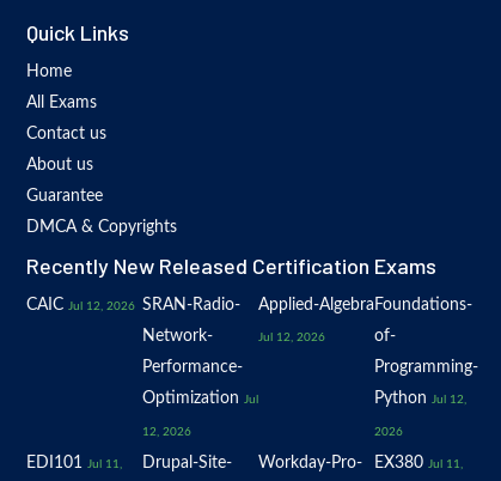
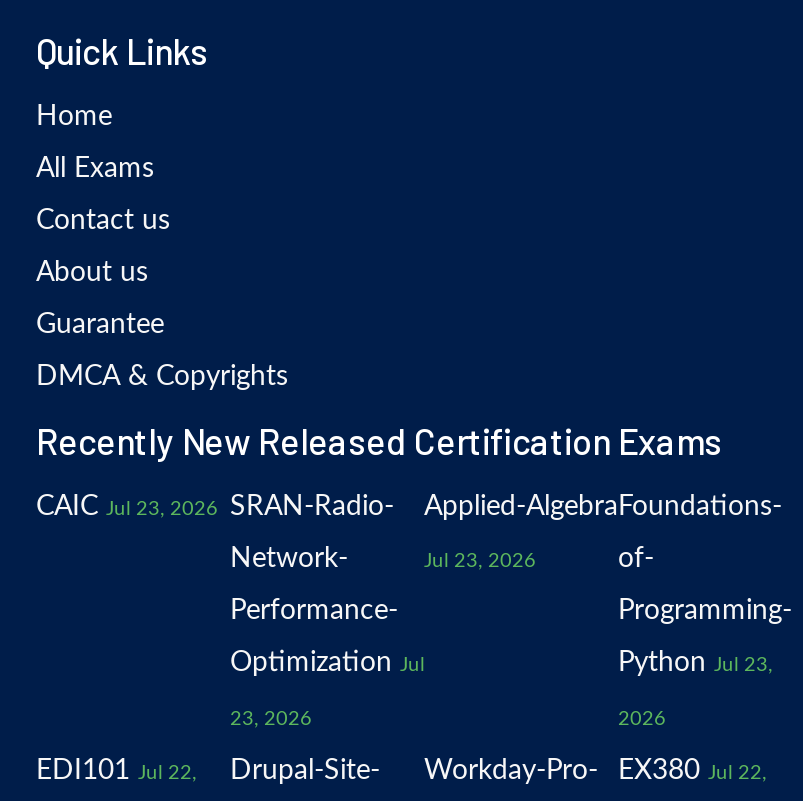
- CAIC Jul 12, 2026 SRAN-Radio-
+ CAIC Jul 23, 2026 SRAN-Radio-

- Jul 12, 2026
+ Jul 23, 2026

- Python Jul 12,
+ Python Jul 23,

- 12, 2026
+ 23, 2026

- EDI101 Jul 11,
+ EDI101 Jul 22,

- EX380 Jul 11,
+ EX380 Jul 22,
